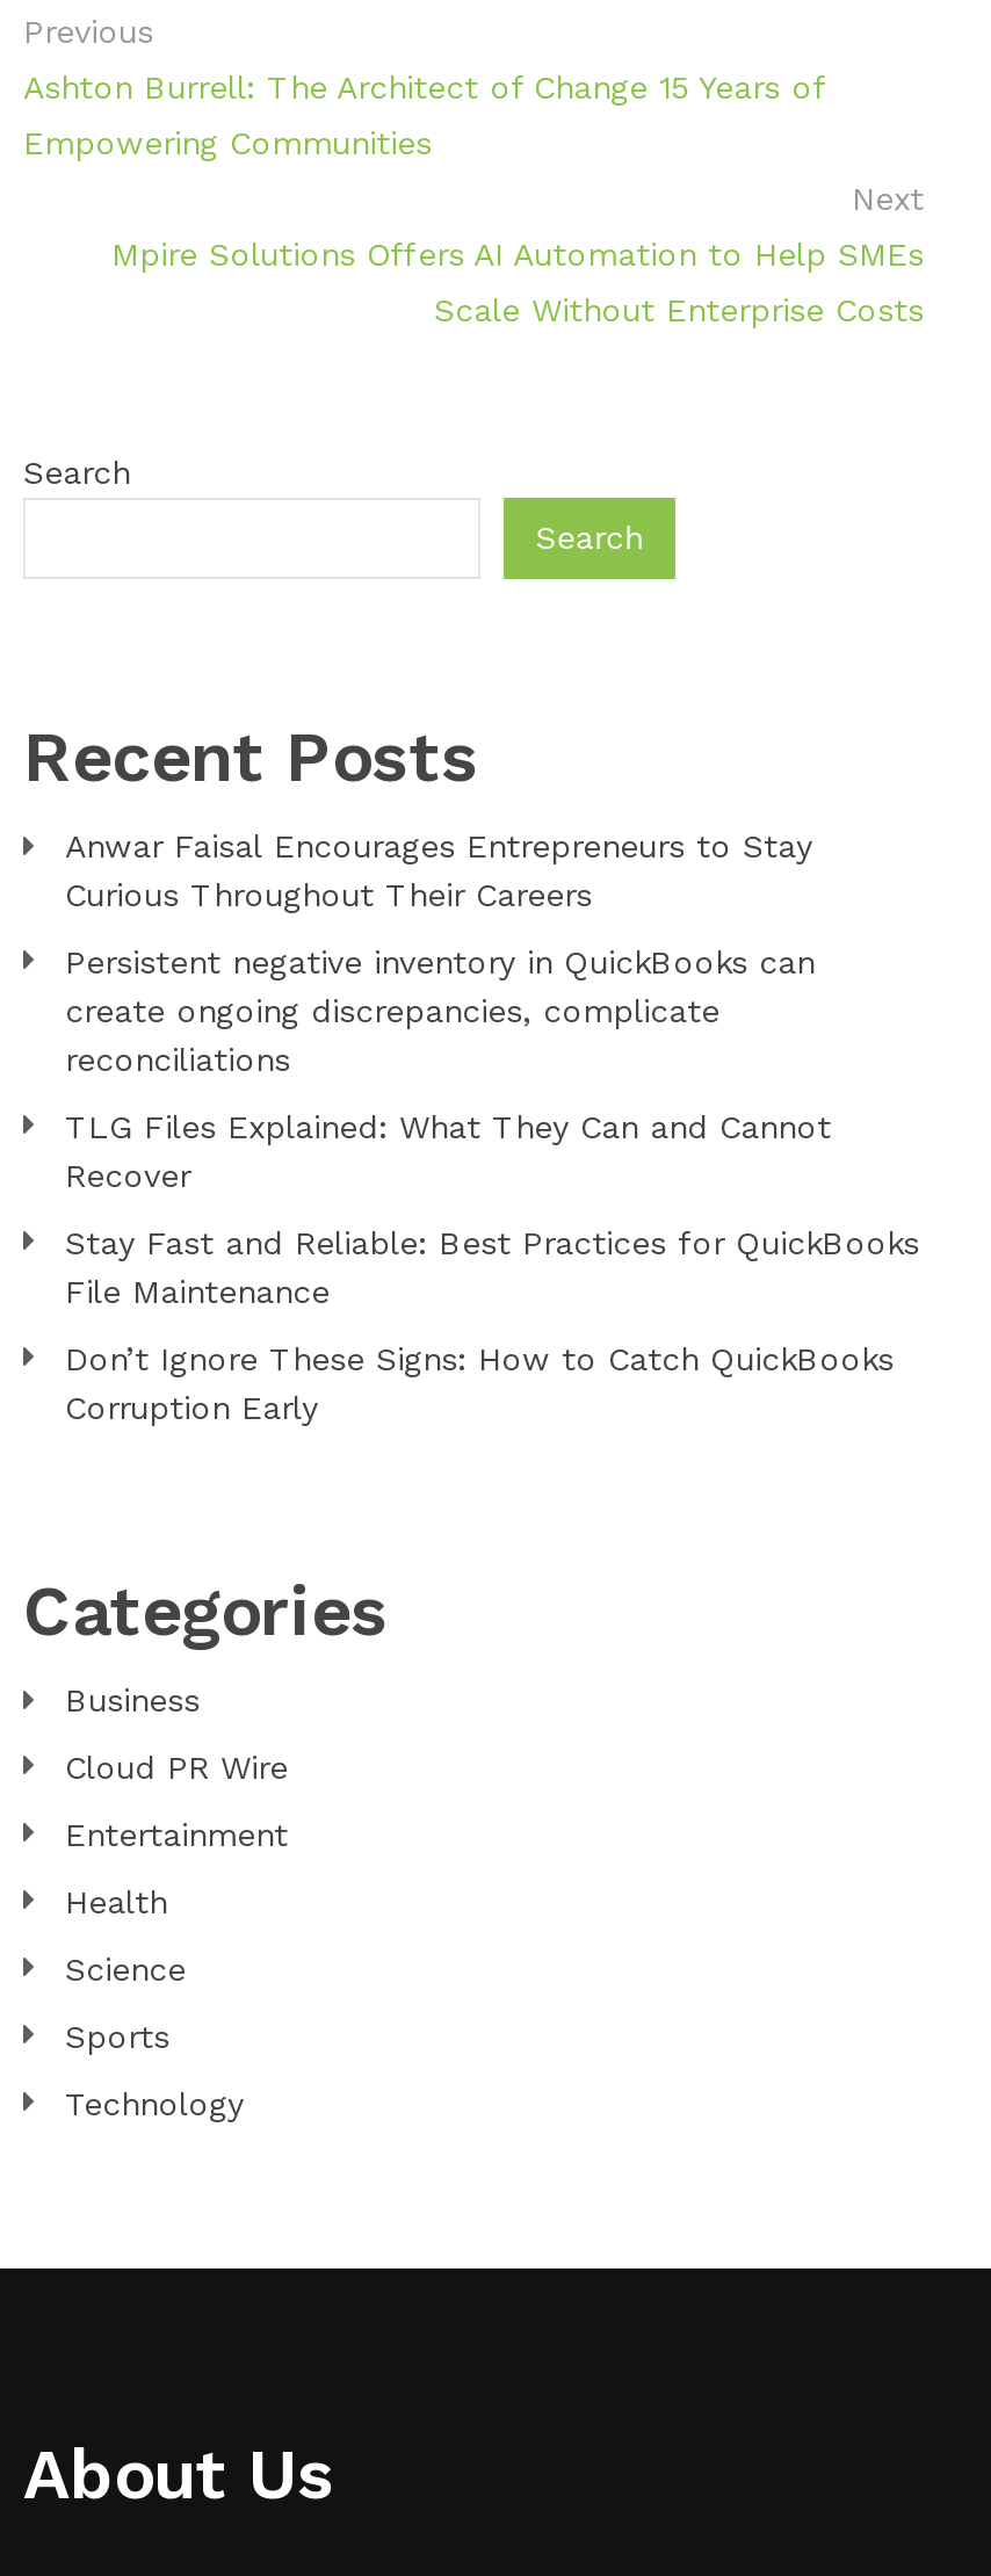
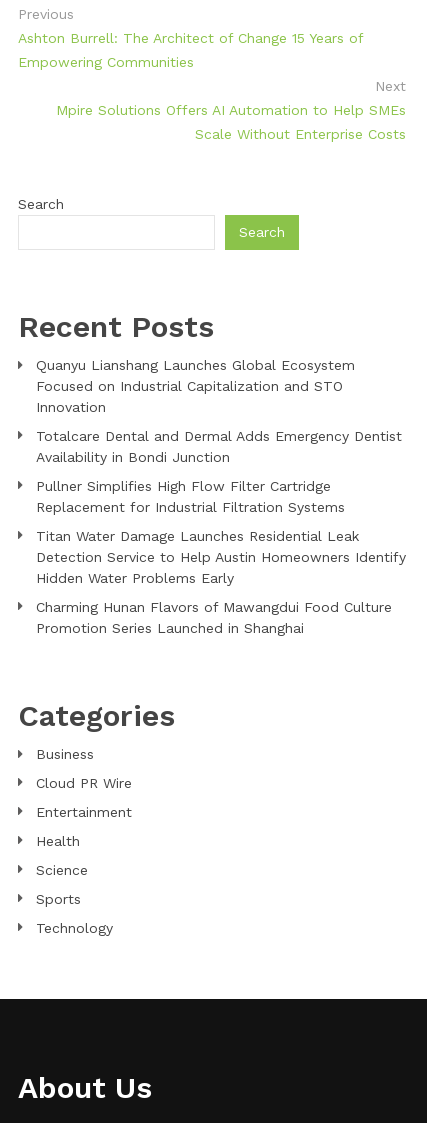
- Anwar Faisal Encourages Entrepreneurs to Stay
- Curious Throughout Their Careers
+ Quanyu Lianshang Launches Global Ecosystem
+ Focused on Industrial Capitalization and STO
+ Innovation

- Persistent negative inventory in QuickBooks can
- create ongoing discrepancies, complicate
- reconciliations
+ Totalcare Dental and Dermal Adds Emergency Dentist
+ Availability in Bondi Junction

- TLG Files Explained: What They Can and Cannot
- Recover
+ Pullner Simplifies High Flow Filter Cartridge
+ Replacement for Industrial Filtration Systems

- Stay Fast and Reliable: Best Practices for QuickBooks
- File Maintenance
+ Titan Water Damage Launches Residential Leak
+ Detection Service to Help Austin Homeowners Identify
+ Hidden Water Problems Early

- Don’t Ignore These Signs: How to Catch QuickBooks
- Corruption Early
+ Charming Hunan Flavors of Mawangdui Food Culture
+ Promotion Series Launched in Shanghai
